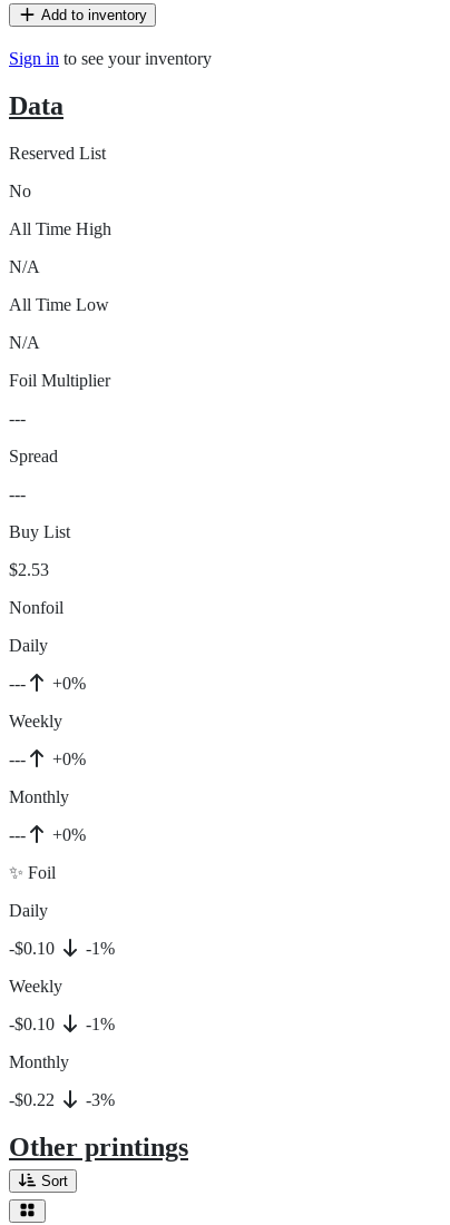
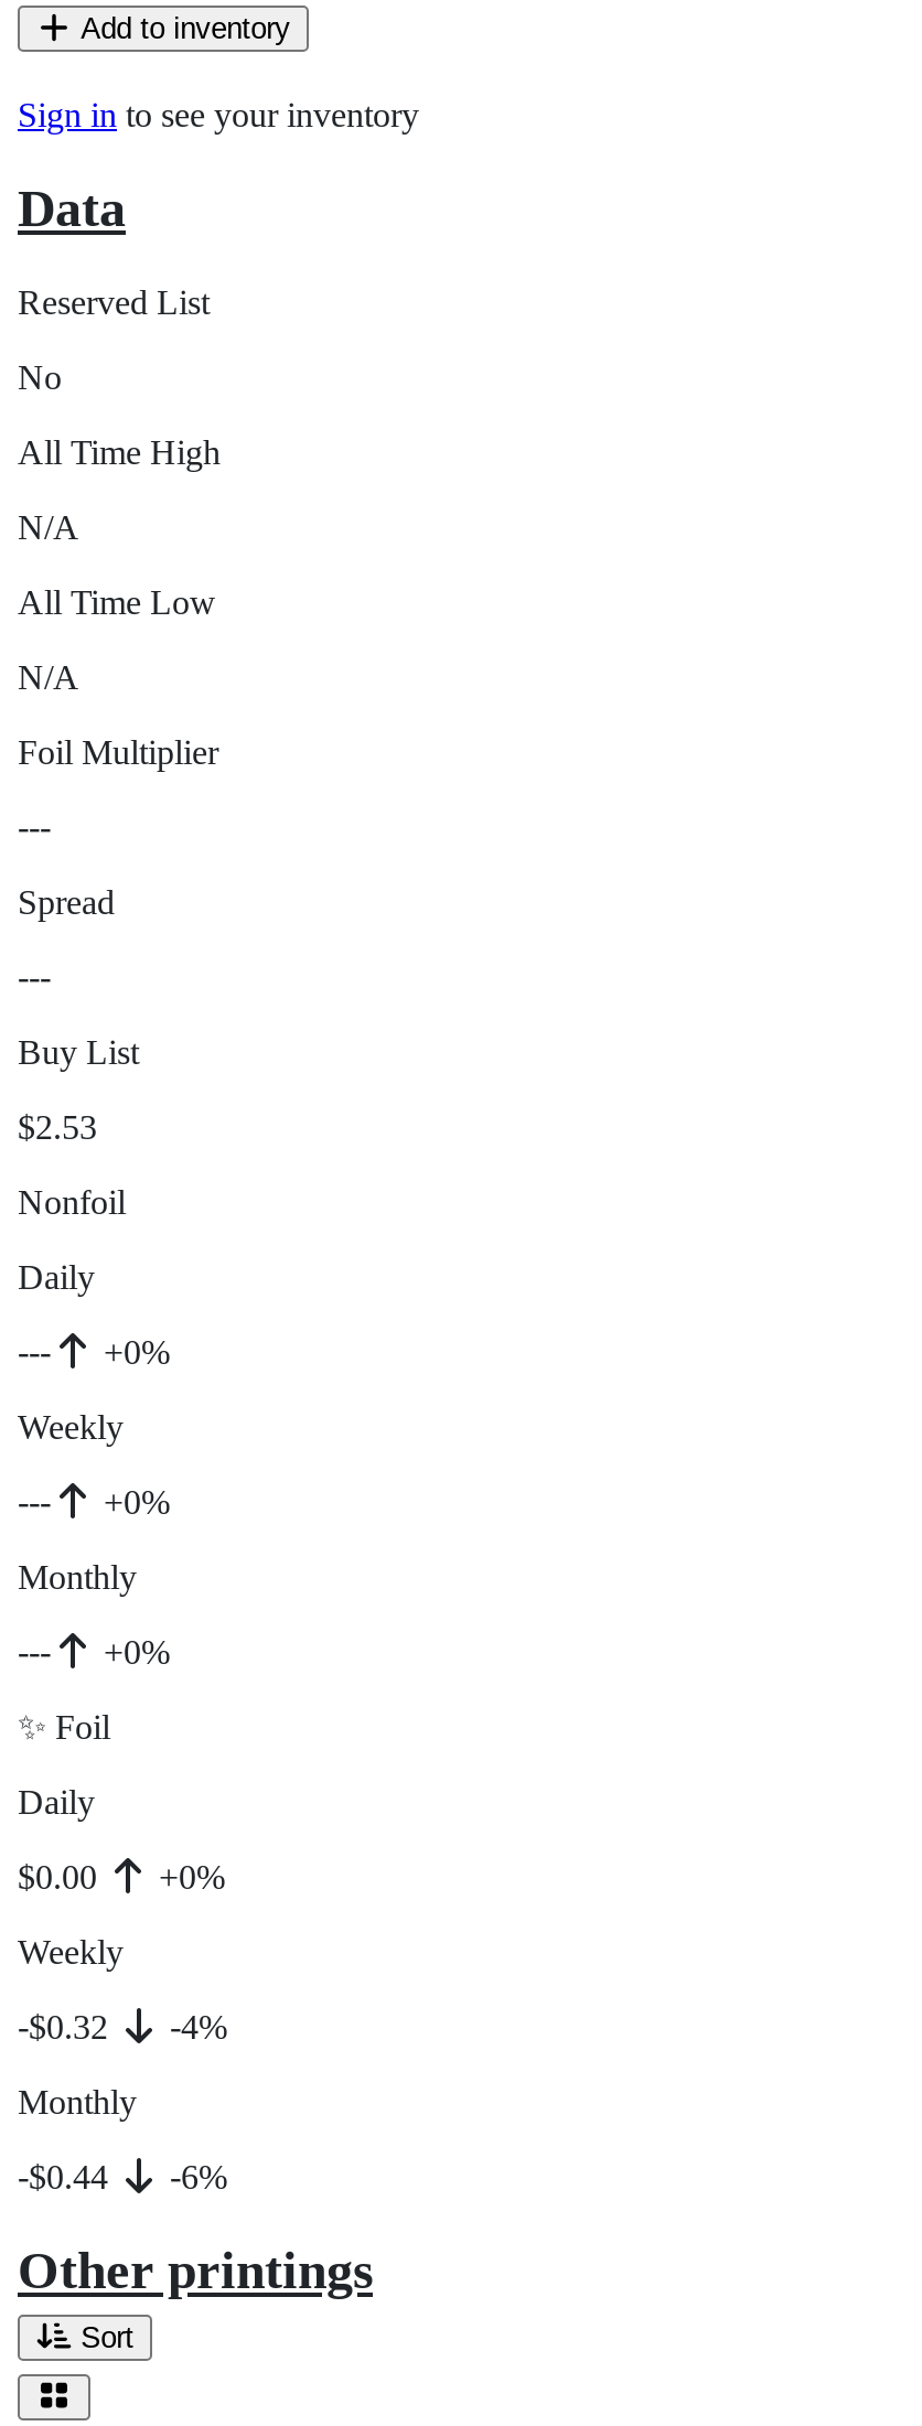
- -$0.10
+ $0.00

- -1%
+ +0%

- -$0.10
+ -$0.32

- -1%
+ -4%

- -$0.22
+ -$0.44

- -3%
+ -6%
